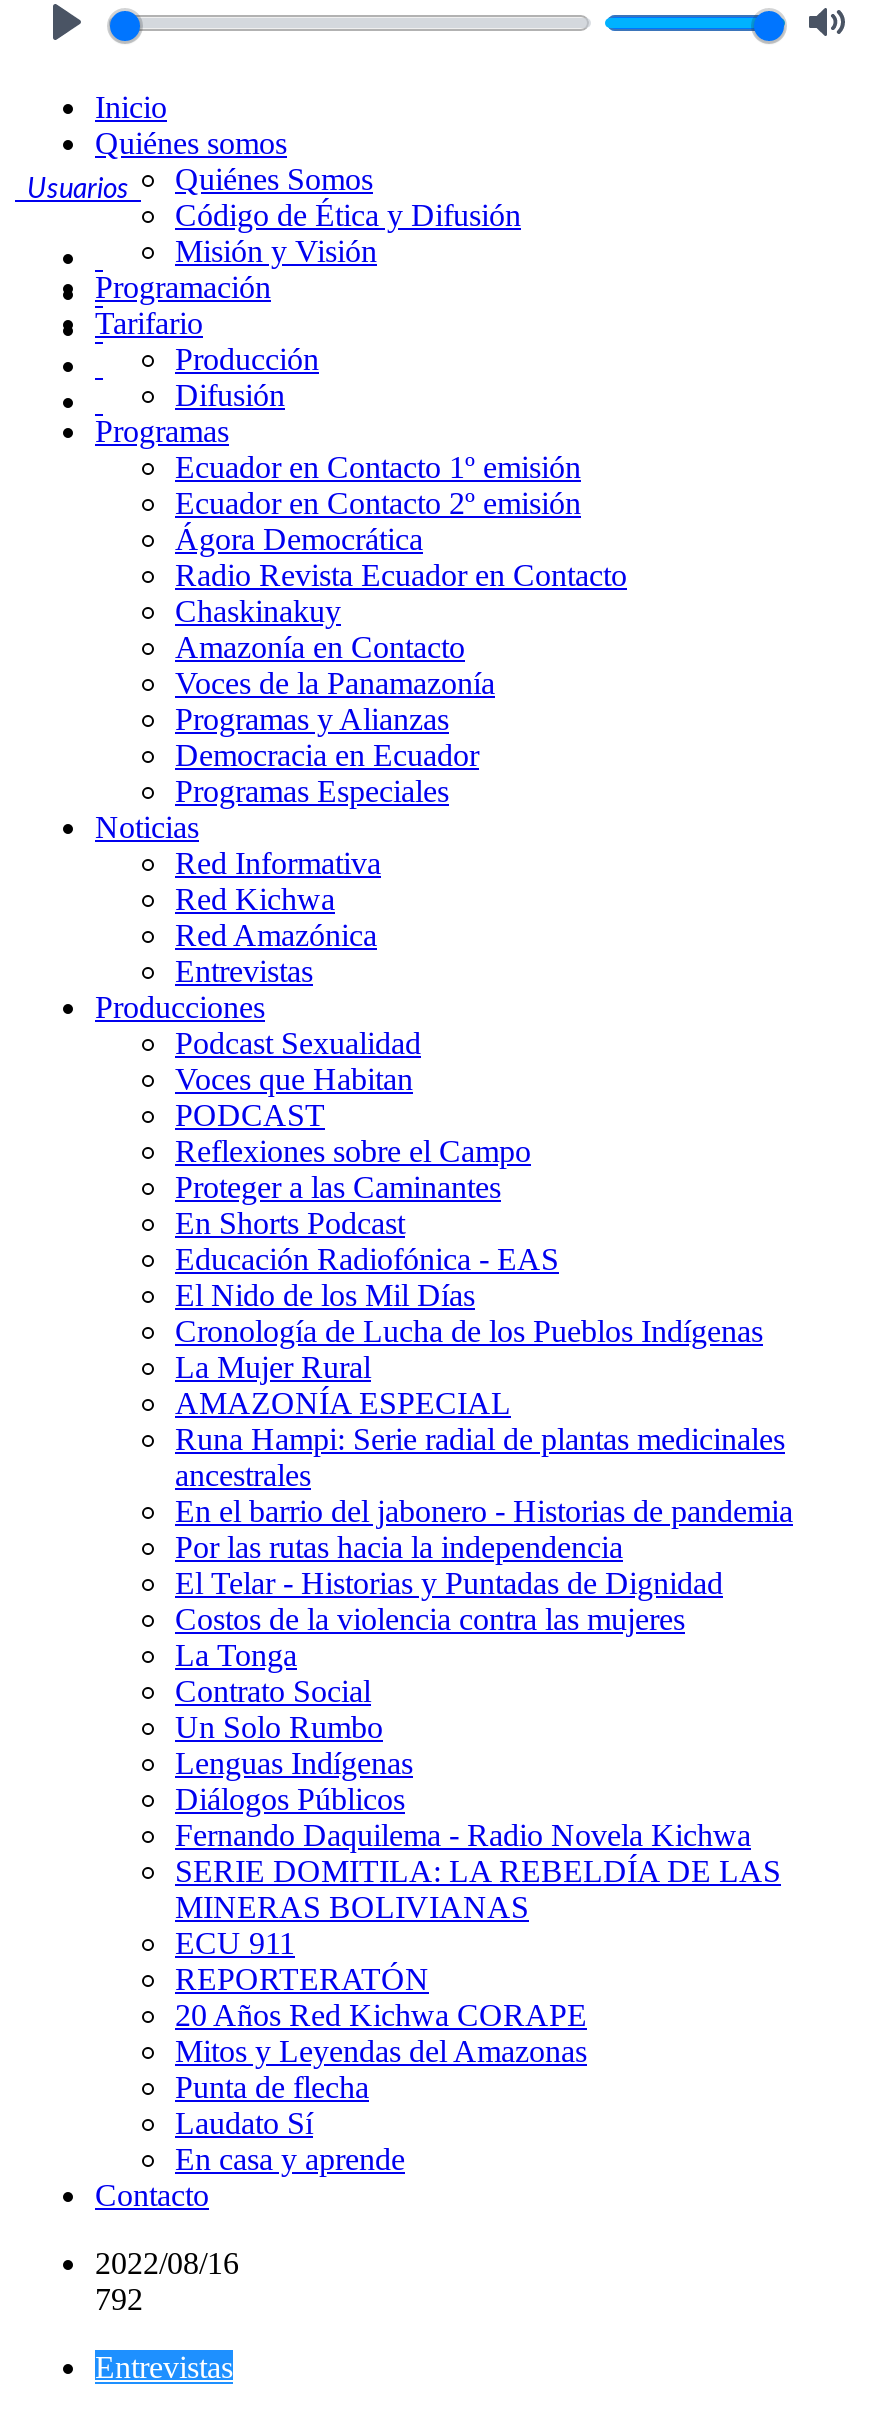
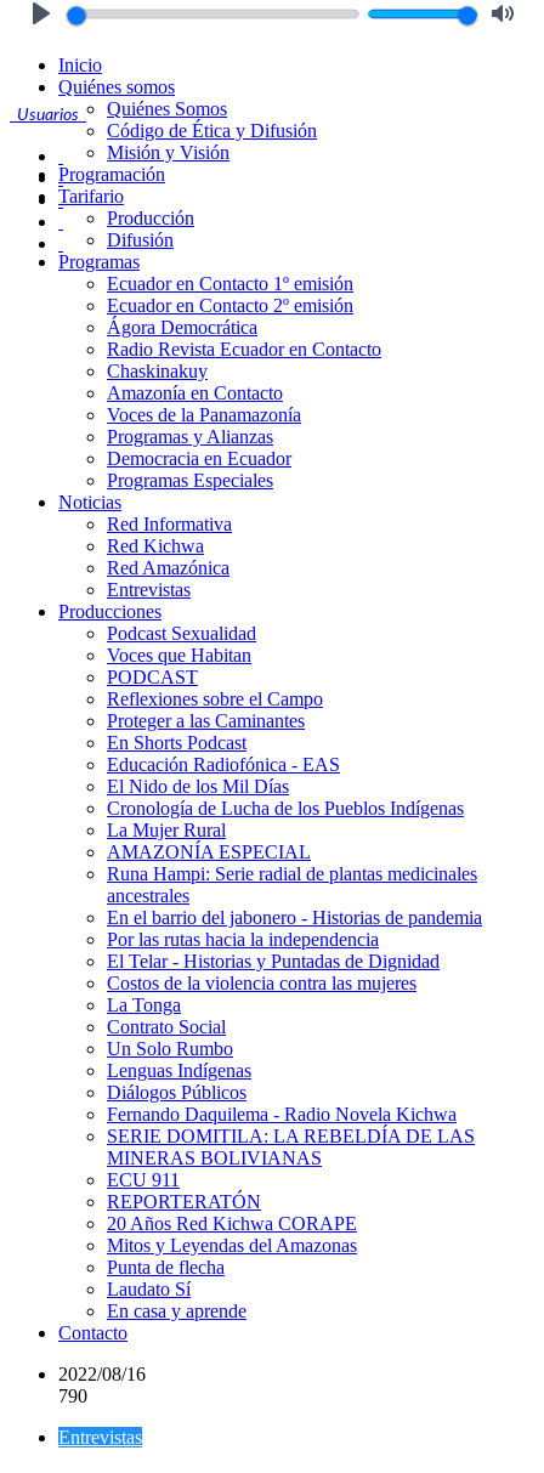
- 792
+ 790
